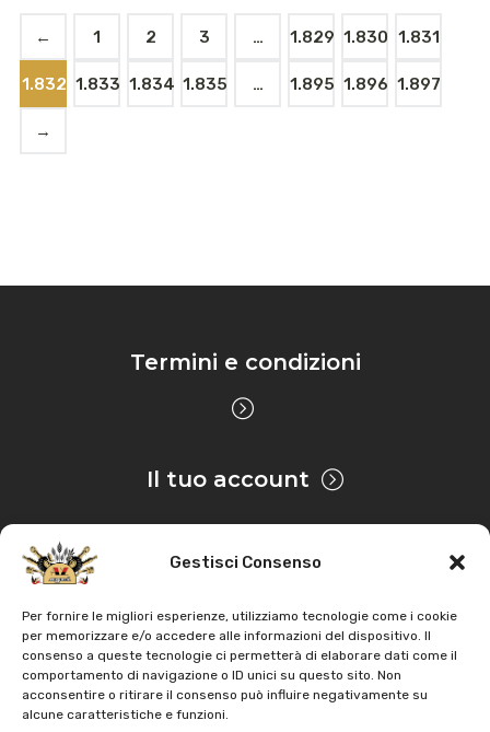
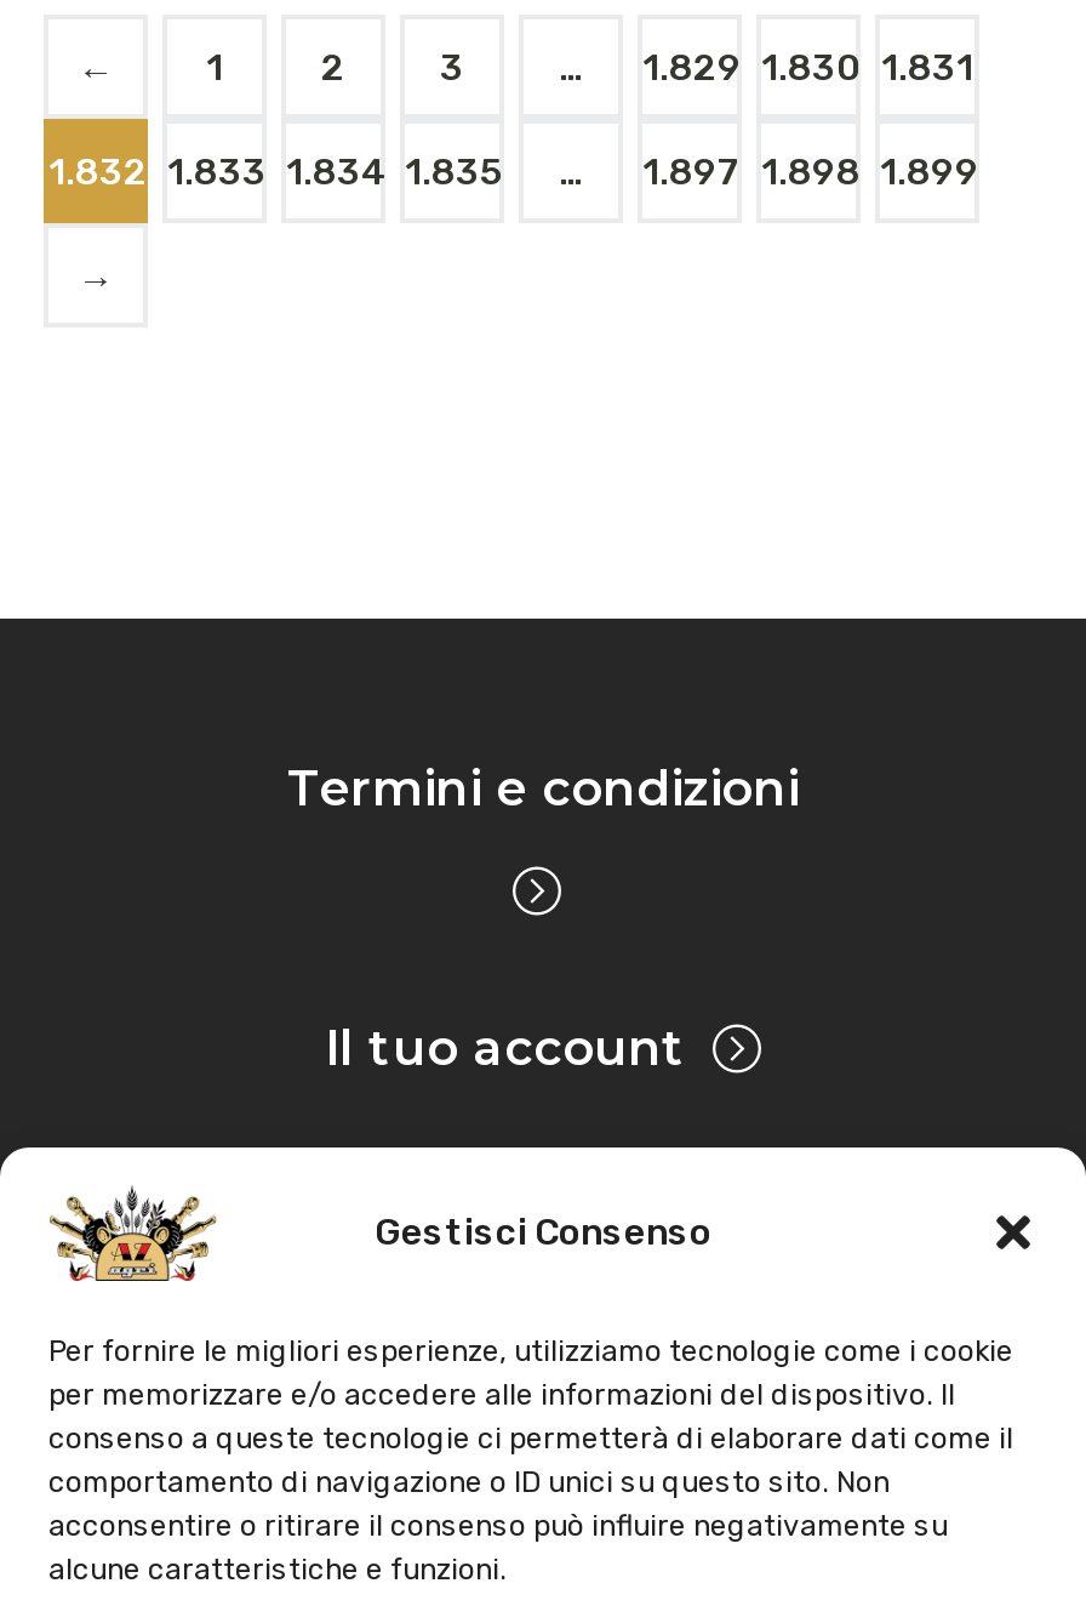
- 1.895 1.896 1.897
+ 1.897 1.898 1.899
